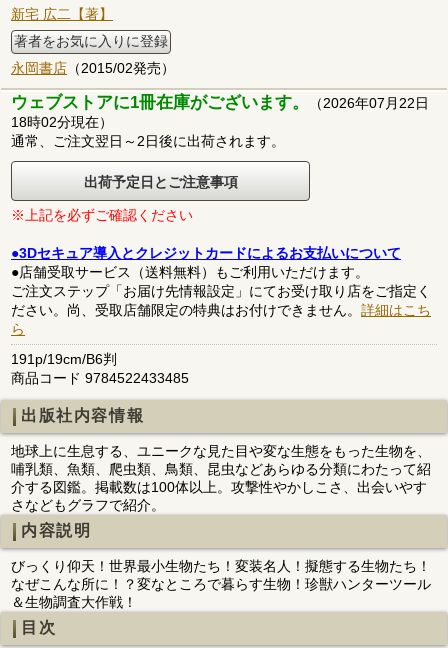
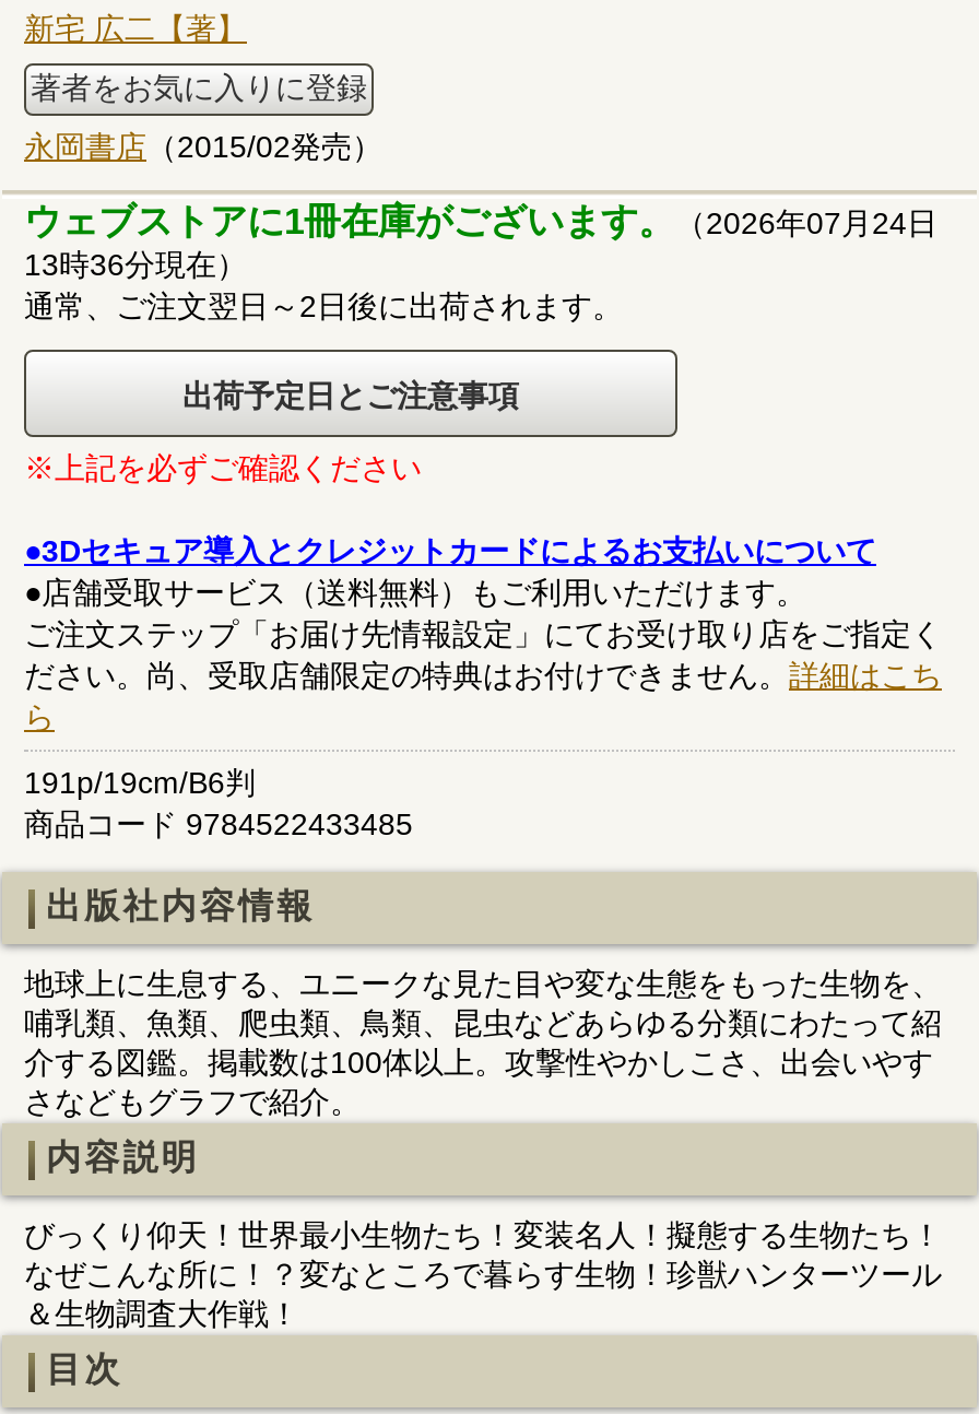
- ウェブストアに1冊在庫がございます。（2026年07月22日
+ ウェブストアに1冊在庫がございます。（2026年07月24日

- 18時02分現在）
+ 13時36分現在）
